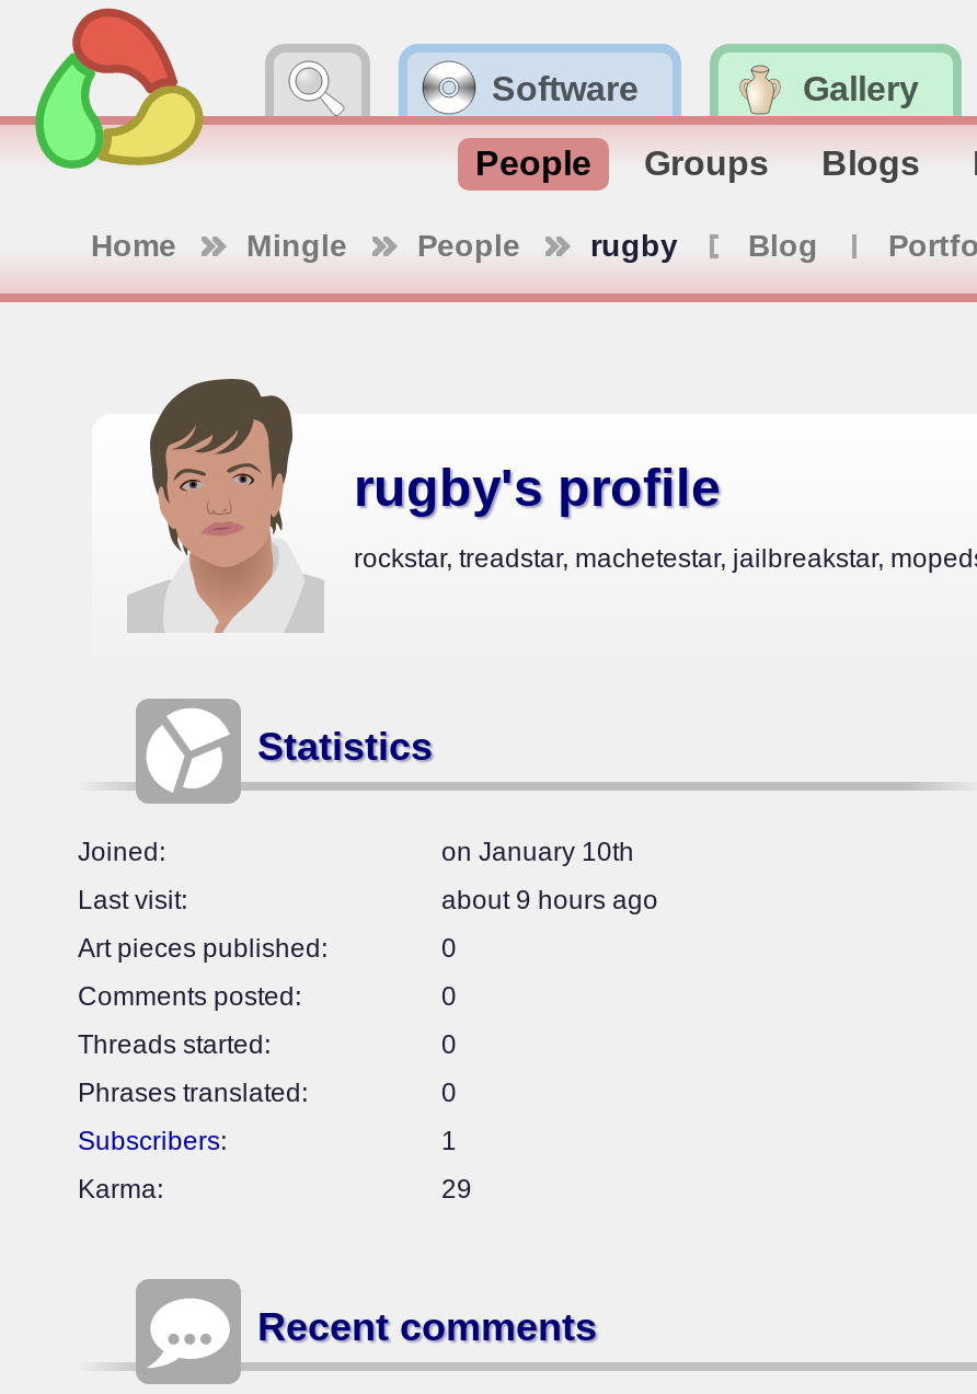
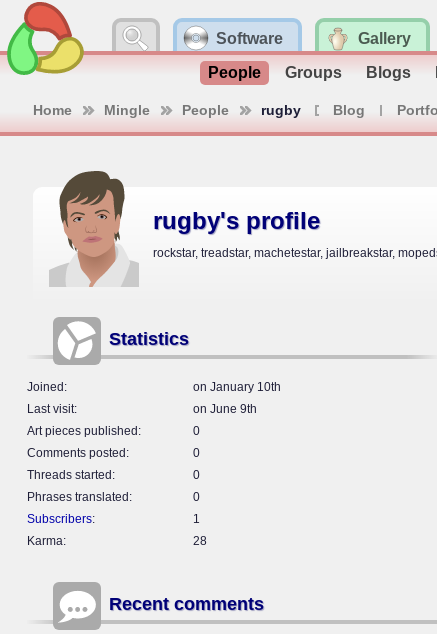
- about 9 hours ago
+ on June 9th

- 29
+ 28
